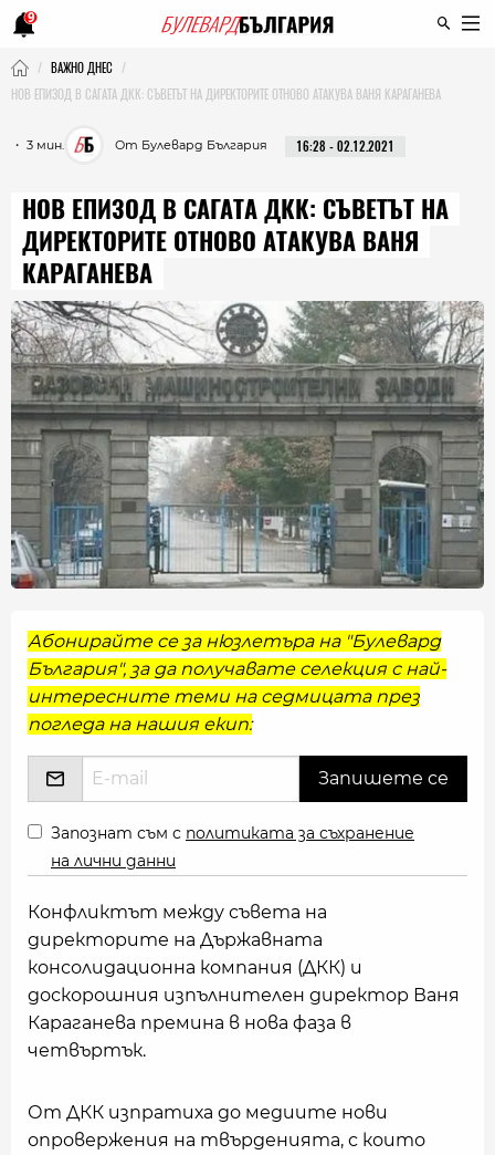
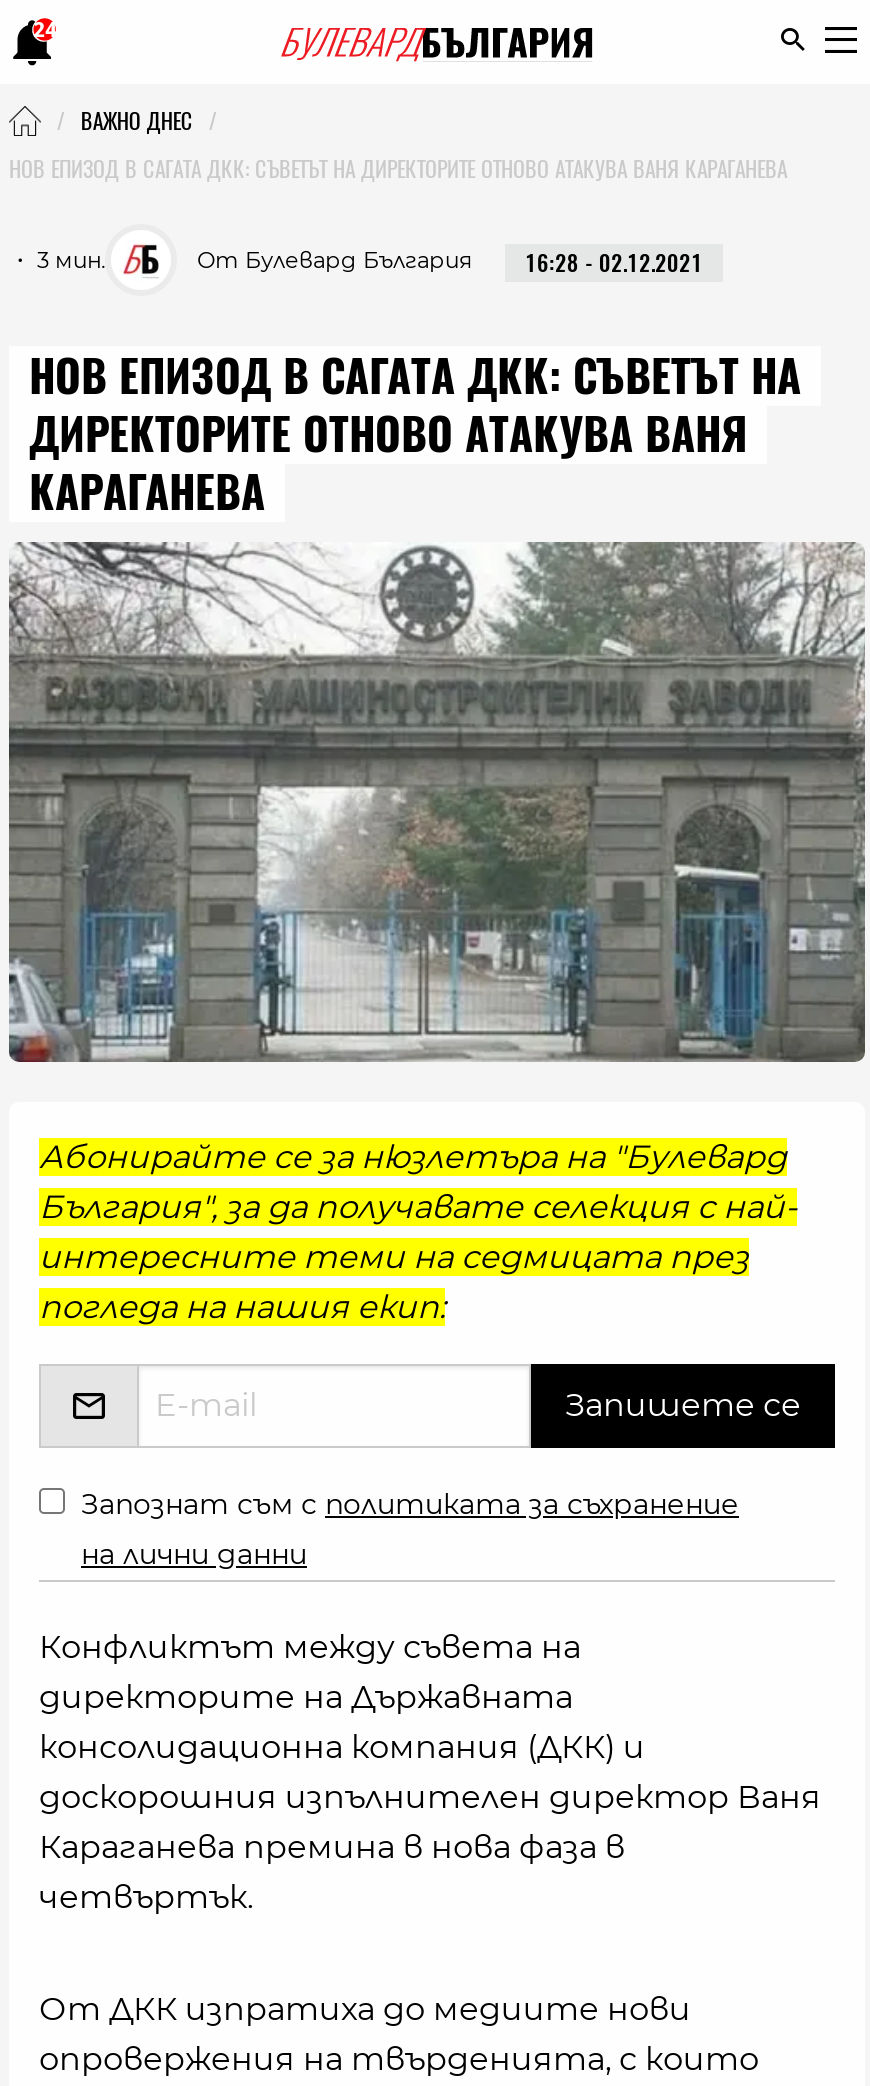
- 9
+ 24
